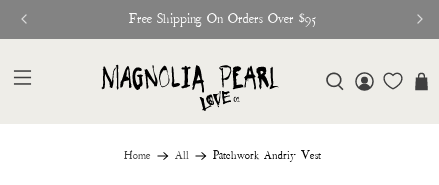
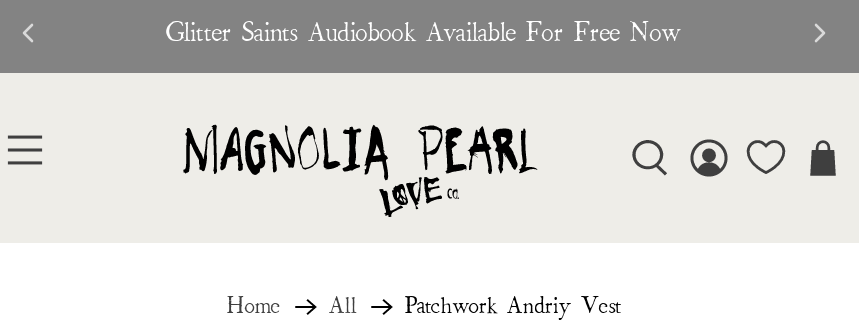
- Free Shipping On Orders Over $95
+ Glitter Saints Audiobook Available For Free Now
